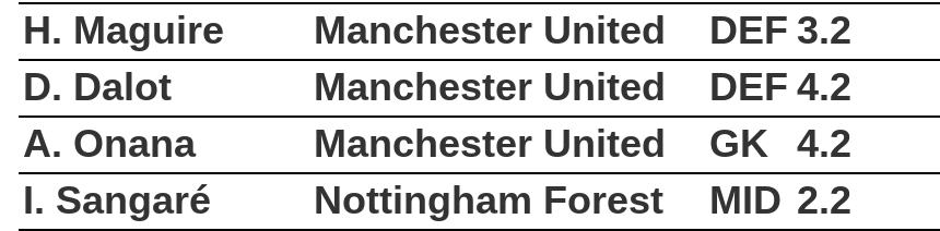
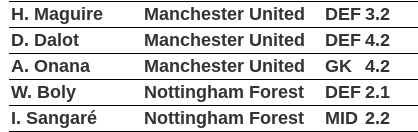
+ W. Boly
+ Nottingham Forest
+ DEF 2.1
